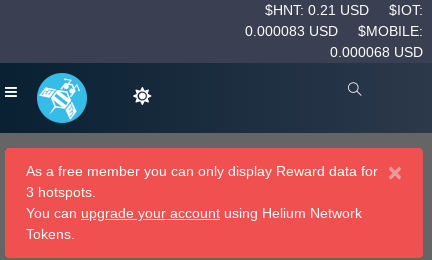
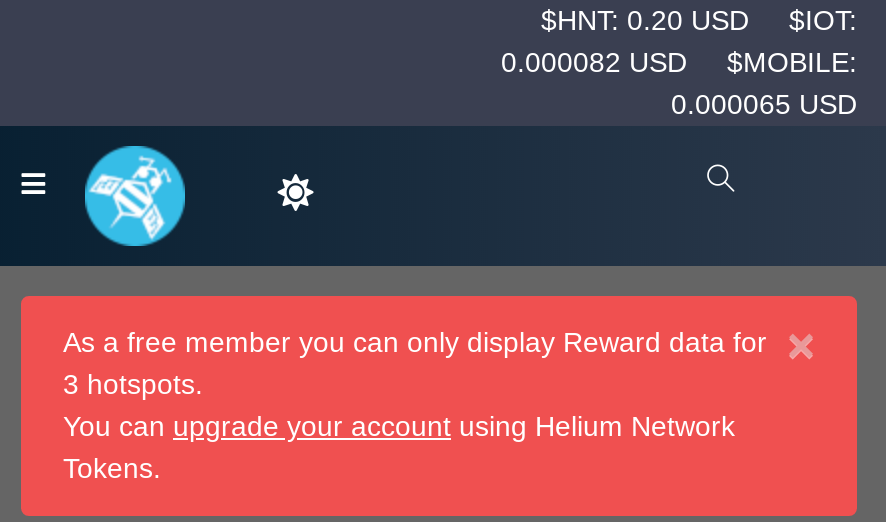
- $HNT: 0.21 USD $IOT:
+ $HNT: 0.20 USD $IOT:

- 0.000083 USD $MOBILE:
+ 0.000082 USD $MOBILE:

- 0.000068 USD
+ 0.000065 USD
